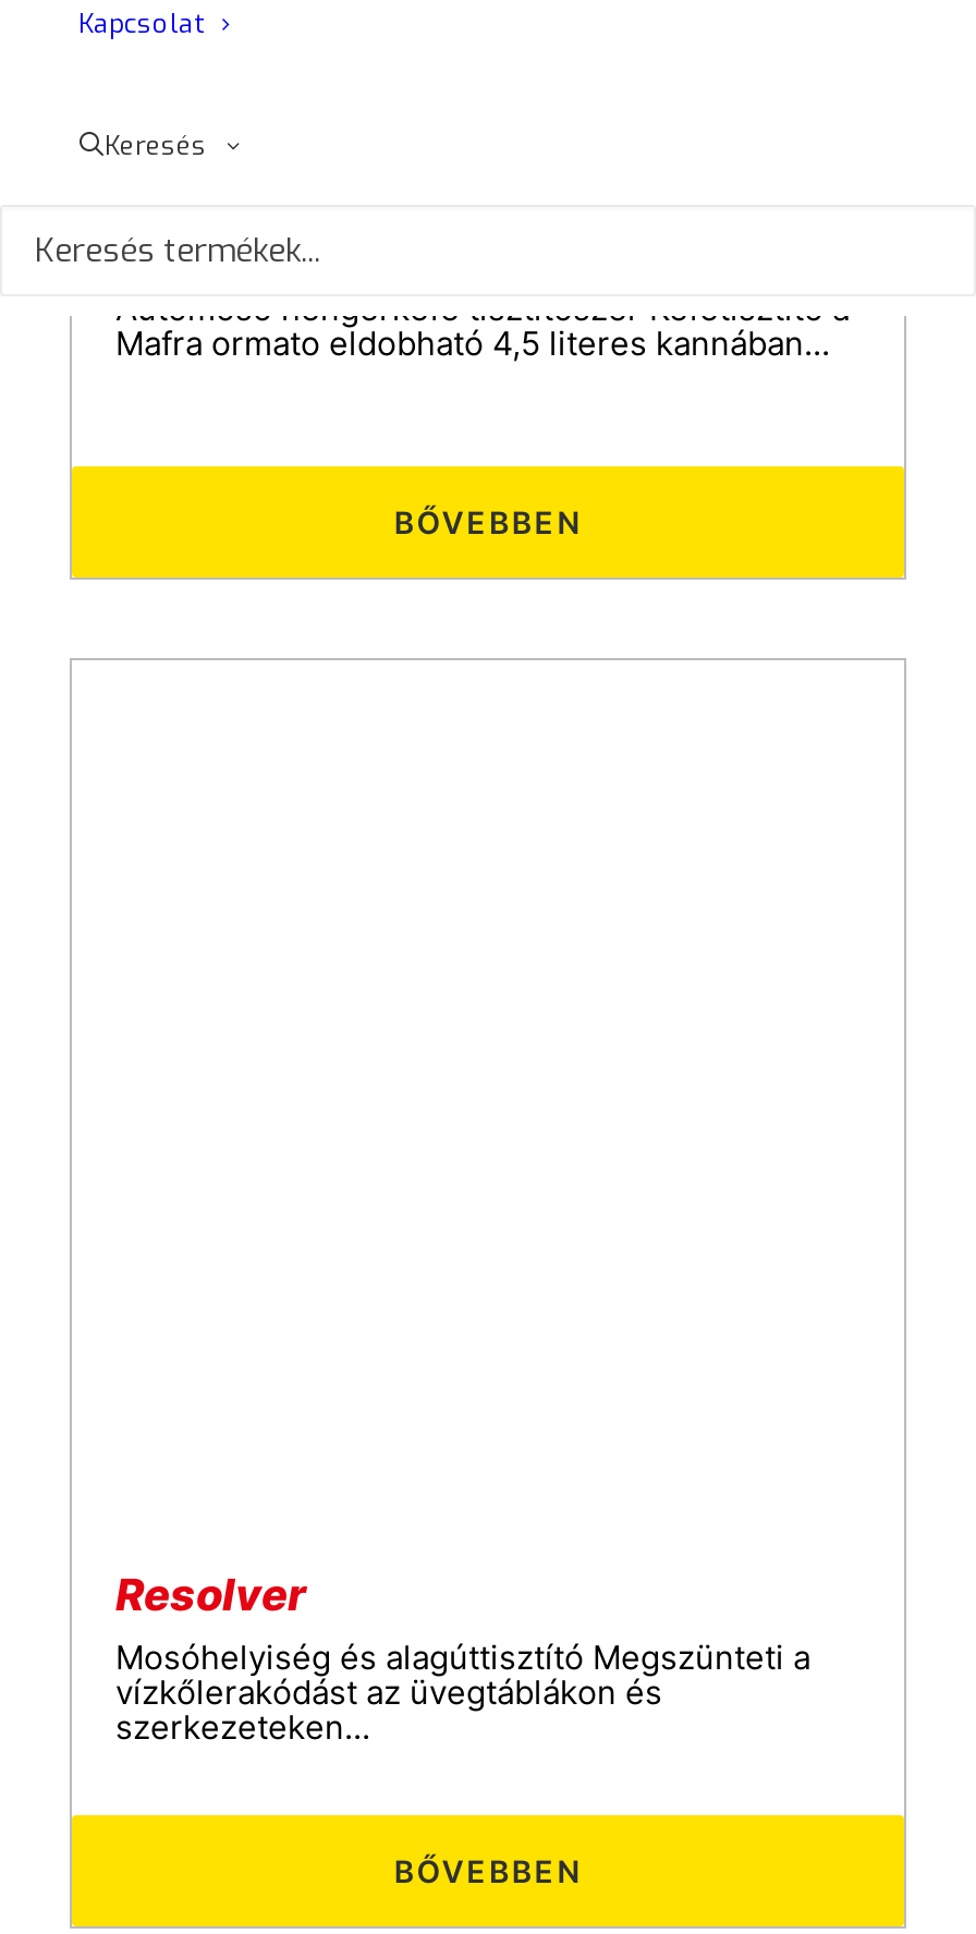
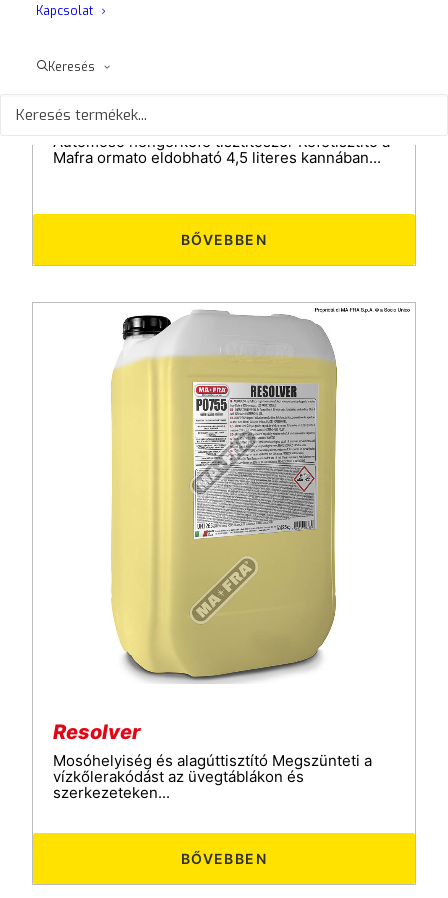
+ [image]
